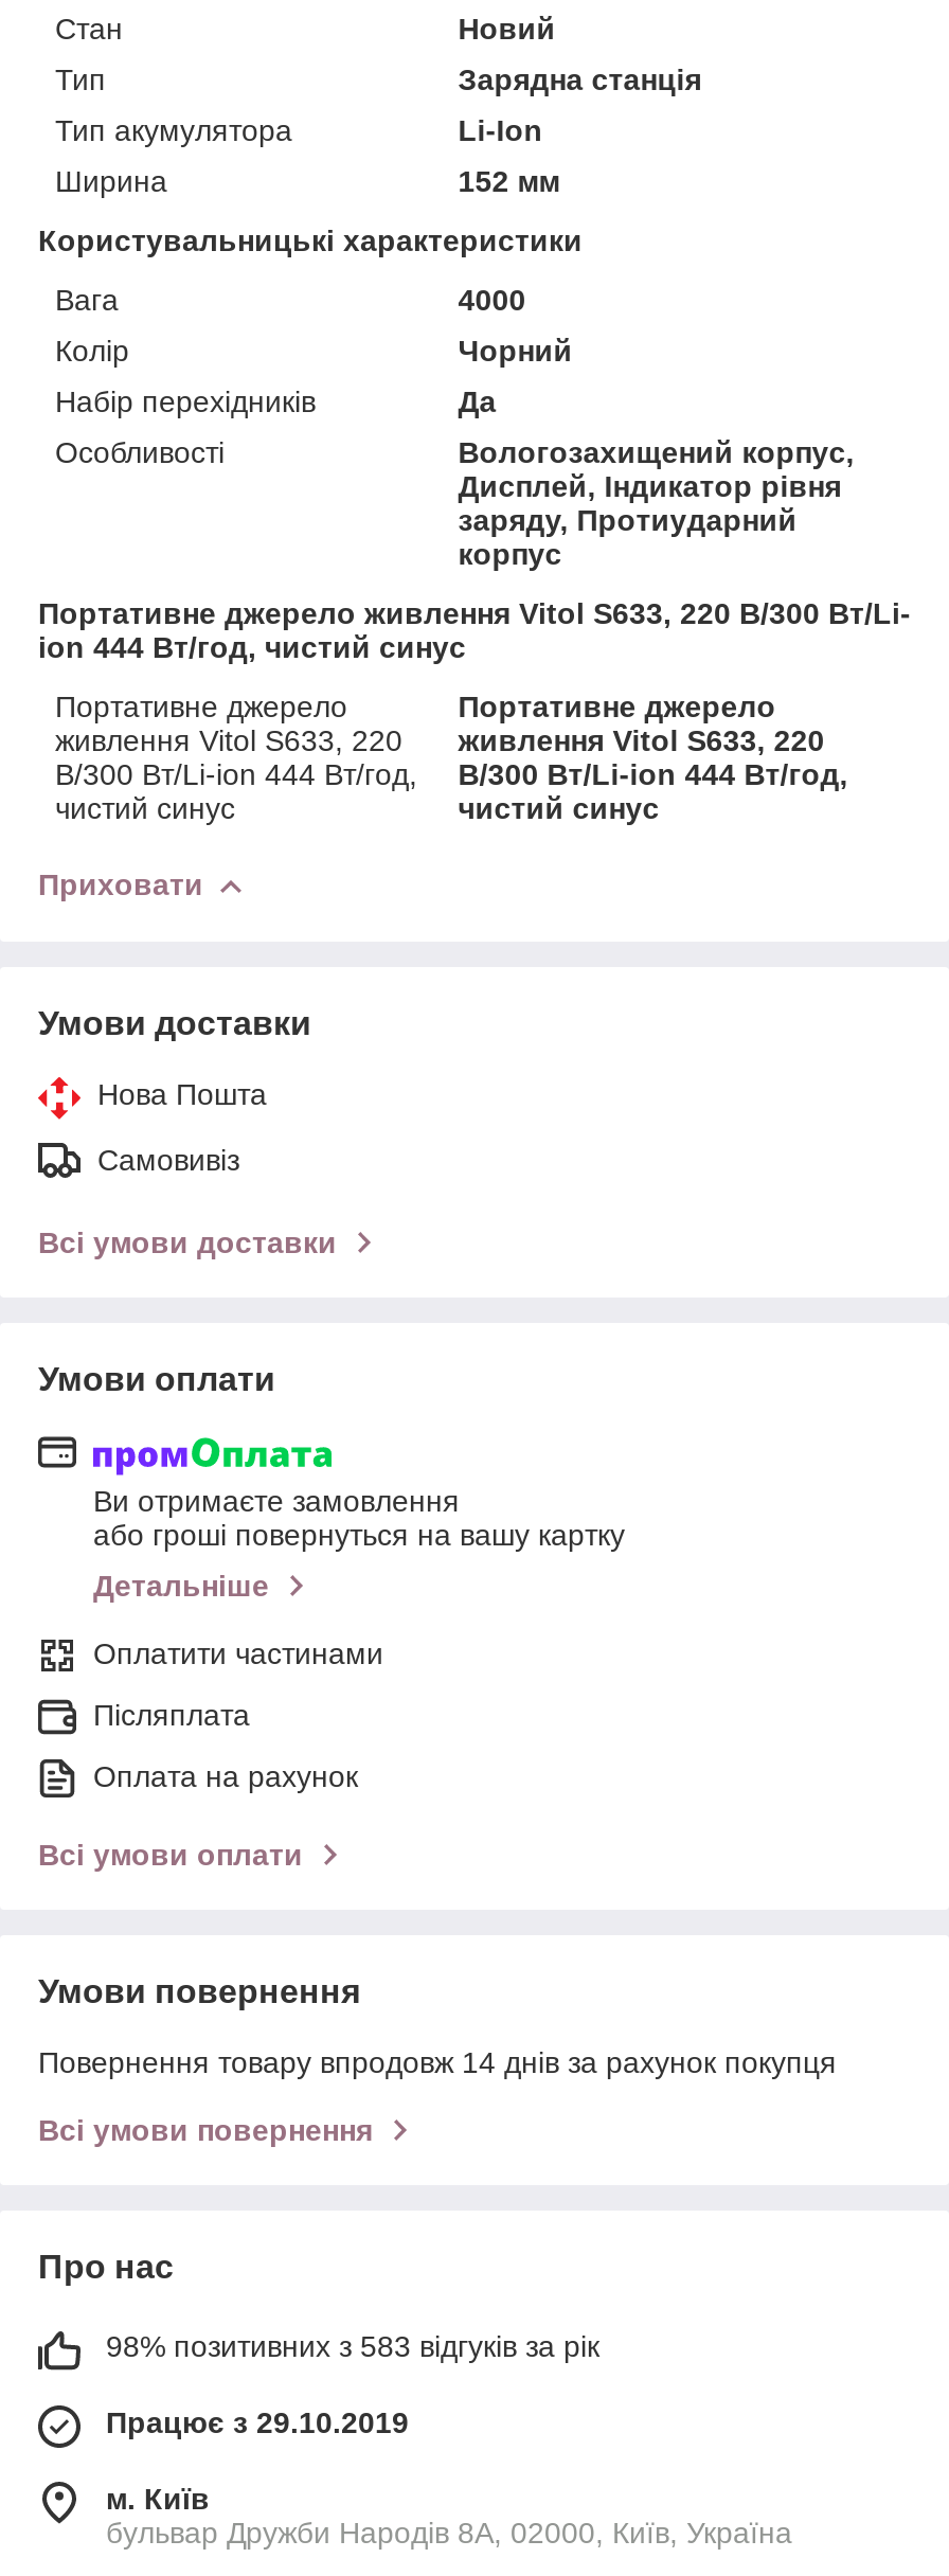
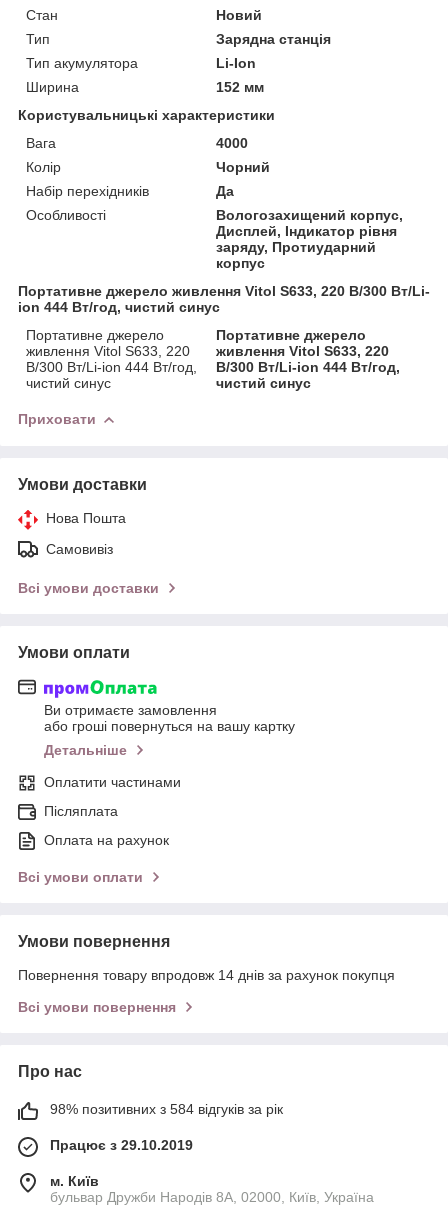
- 98% позитивних з 583 відгуків за рік
+ 98% позитивних з 584 відгуків за рік
